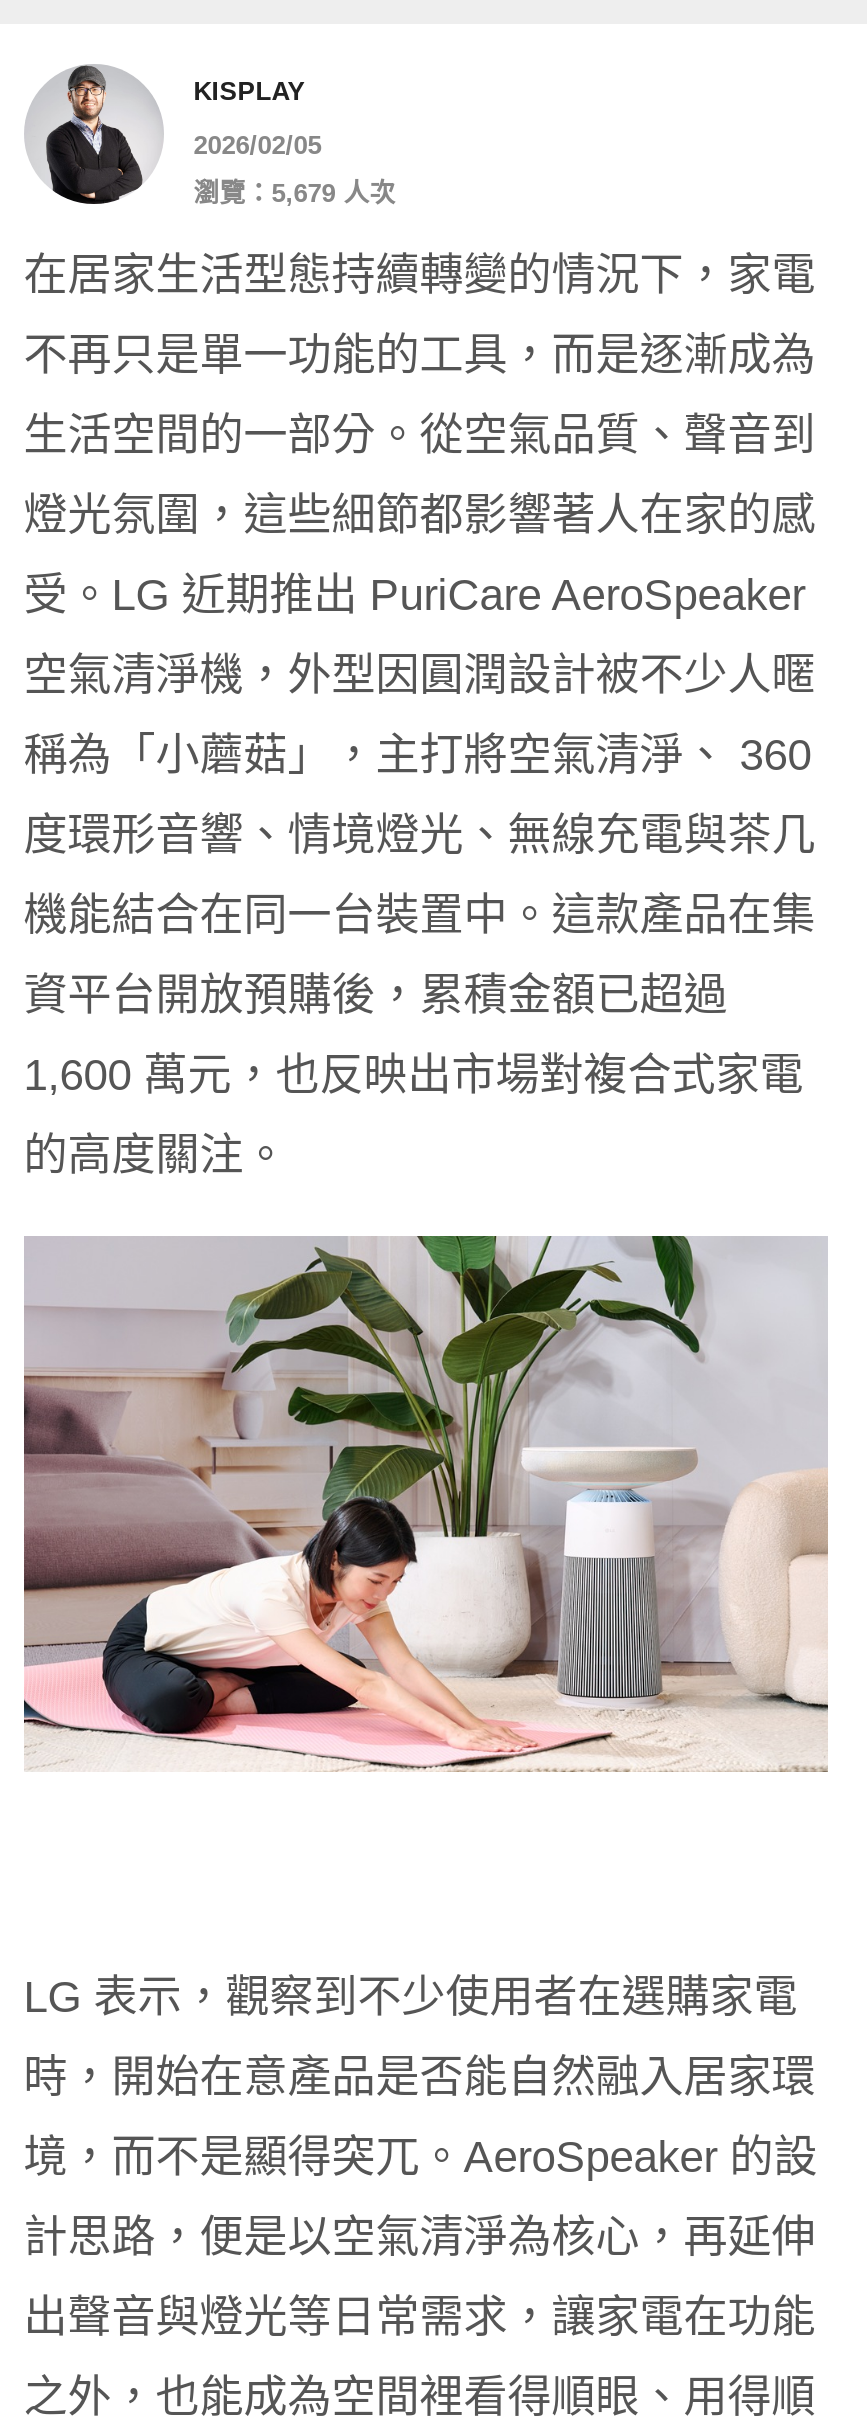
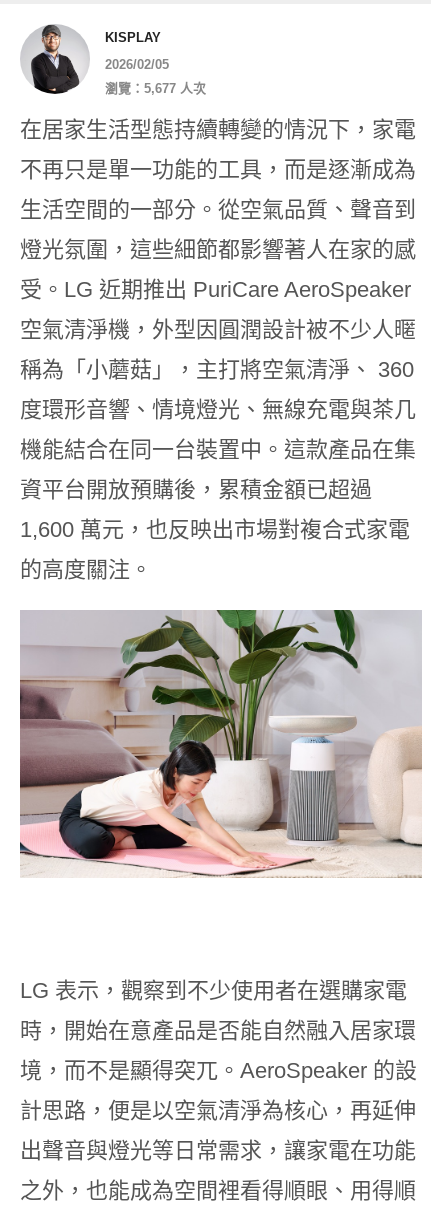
- 瀏覽：5,679 人次
+ 瀏覽：5,677 人次
